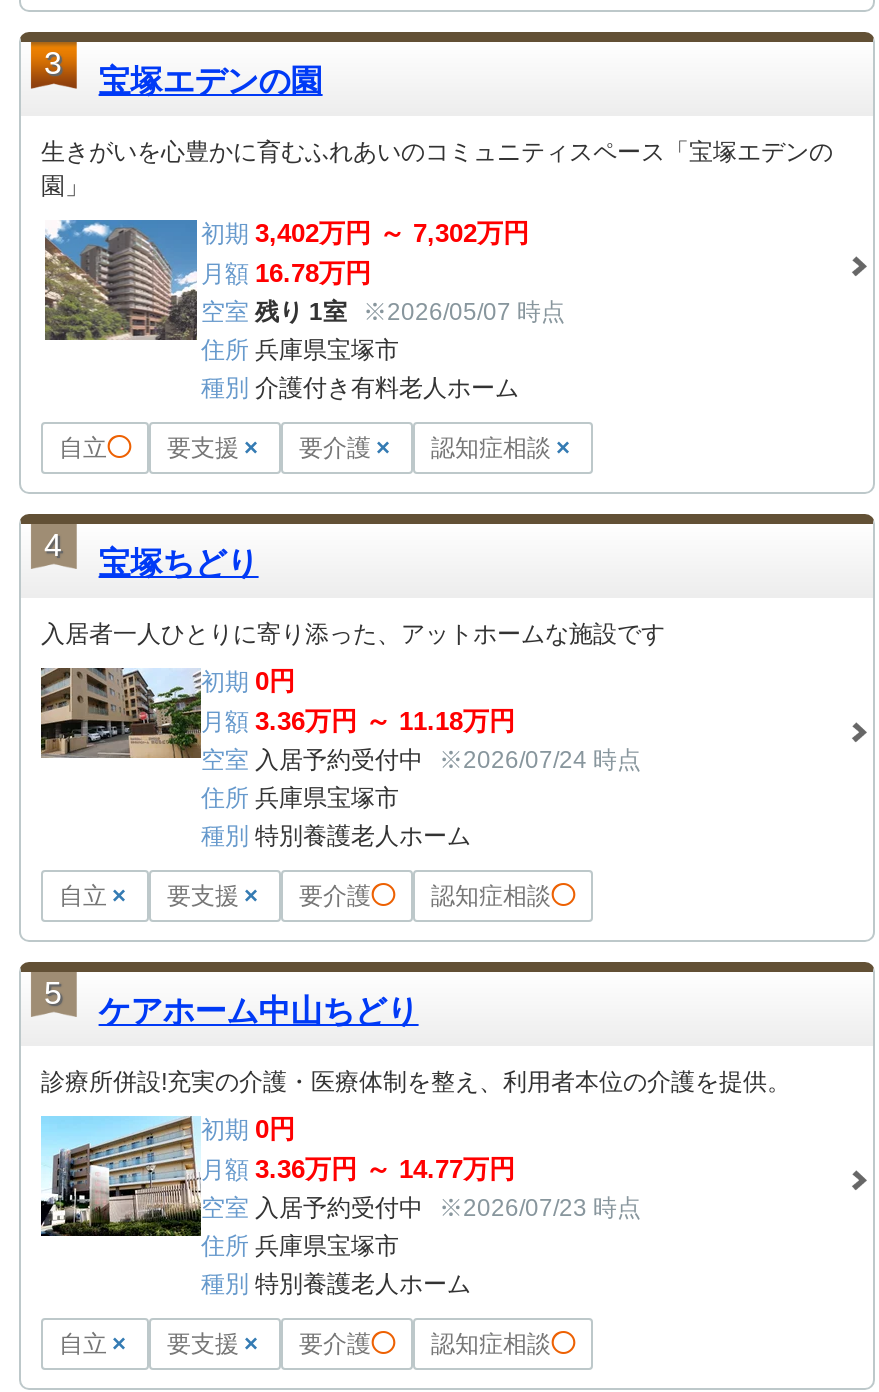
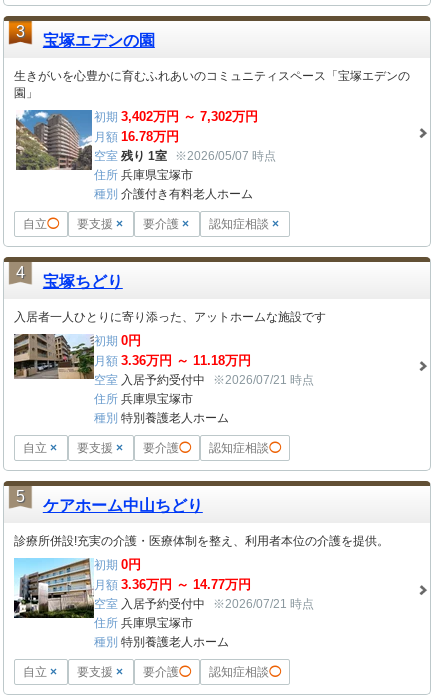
- 空室 入居予約受付中 ※2026/07/24 時点
+ 空室 入居予約受付中 ※2026/07/21 時点

- 空室 入居予約受付中 ※2026/07/23 時点
+ 空室 入居予約受付中 ※2026/07/21 時点
